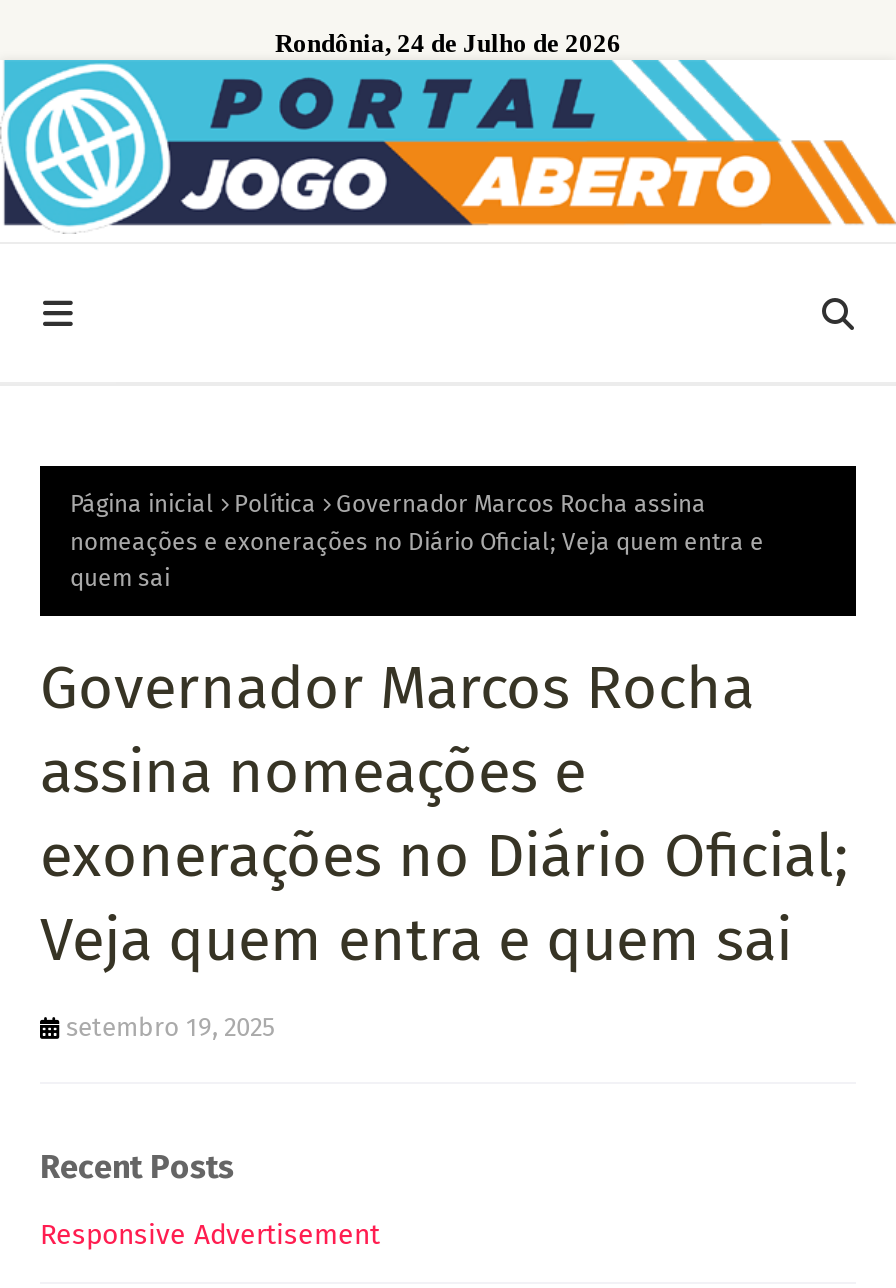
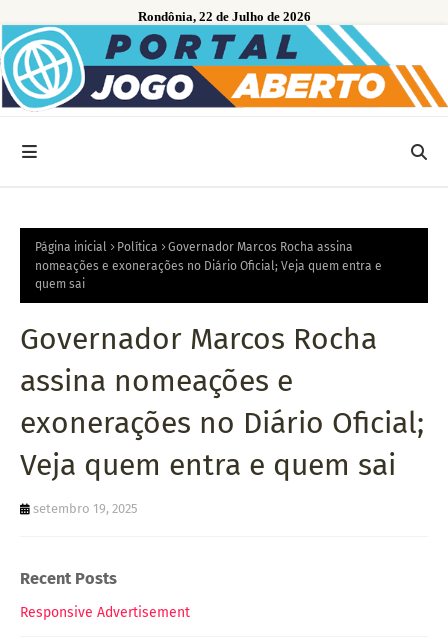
- Rondônia, 24 de Julho de 2026
+ Rondônia, 22 de Julho de 2026
